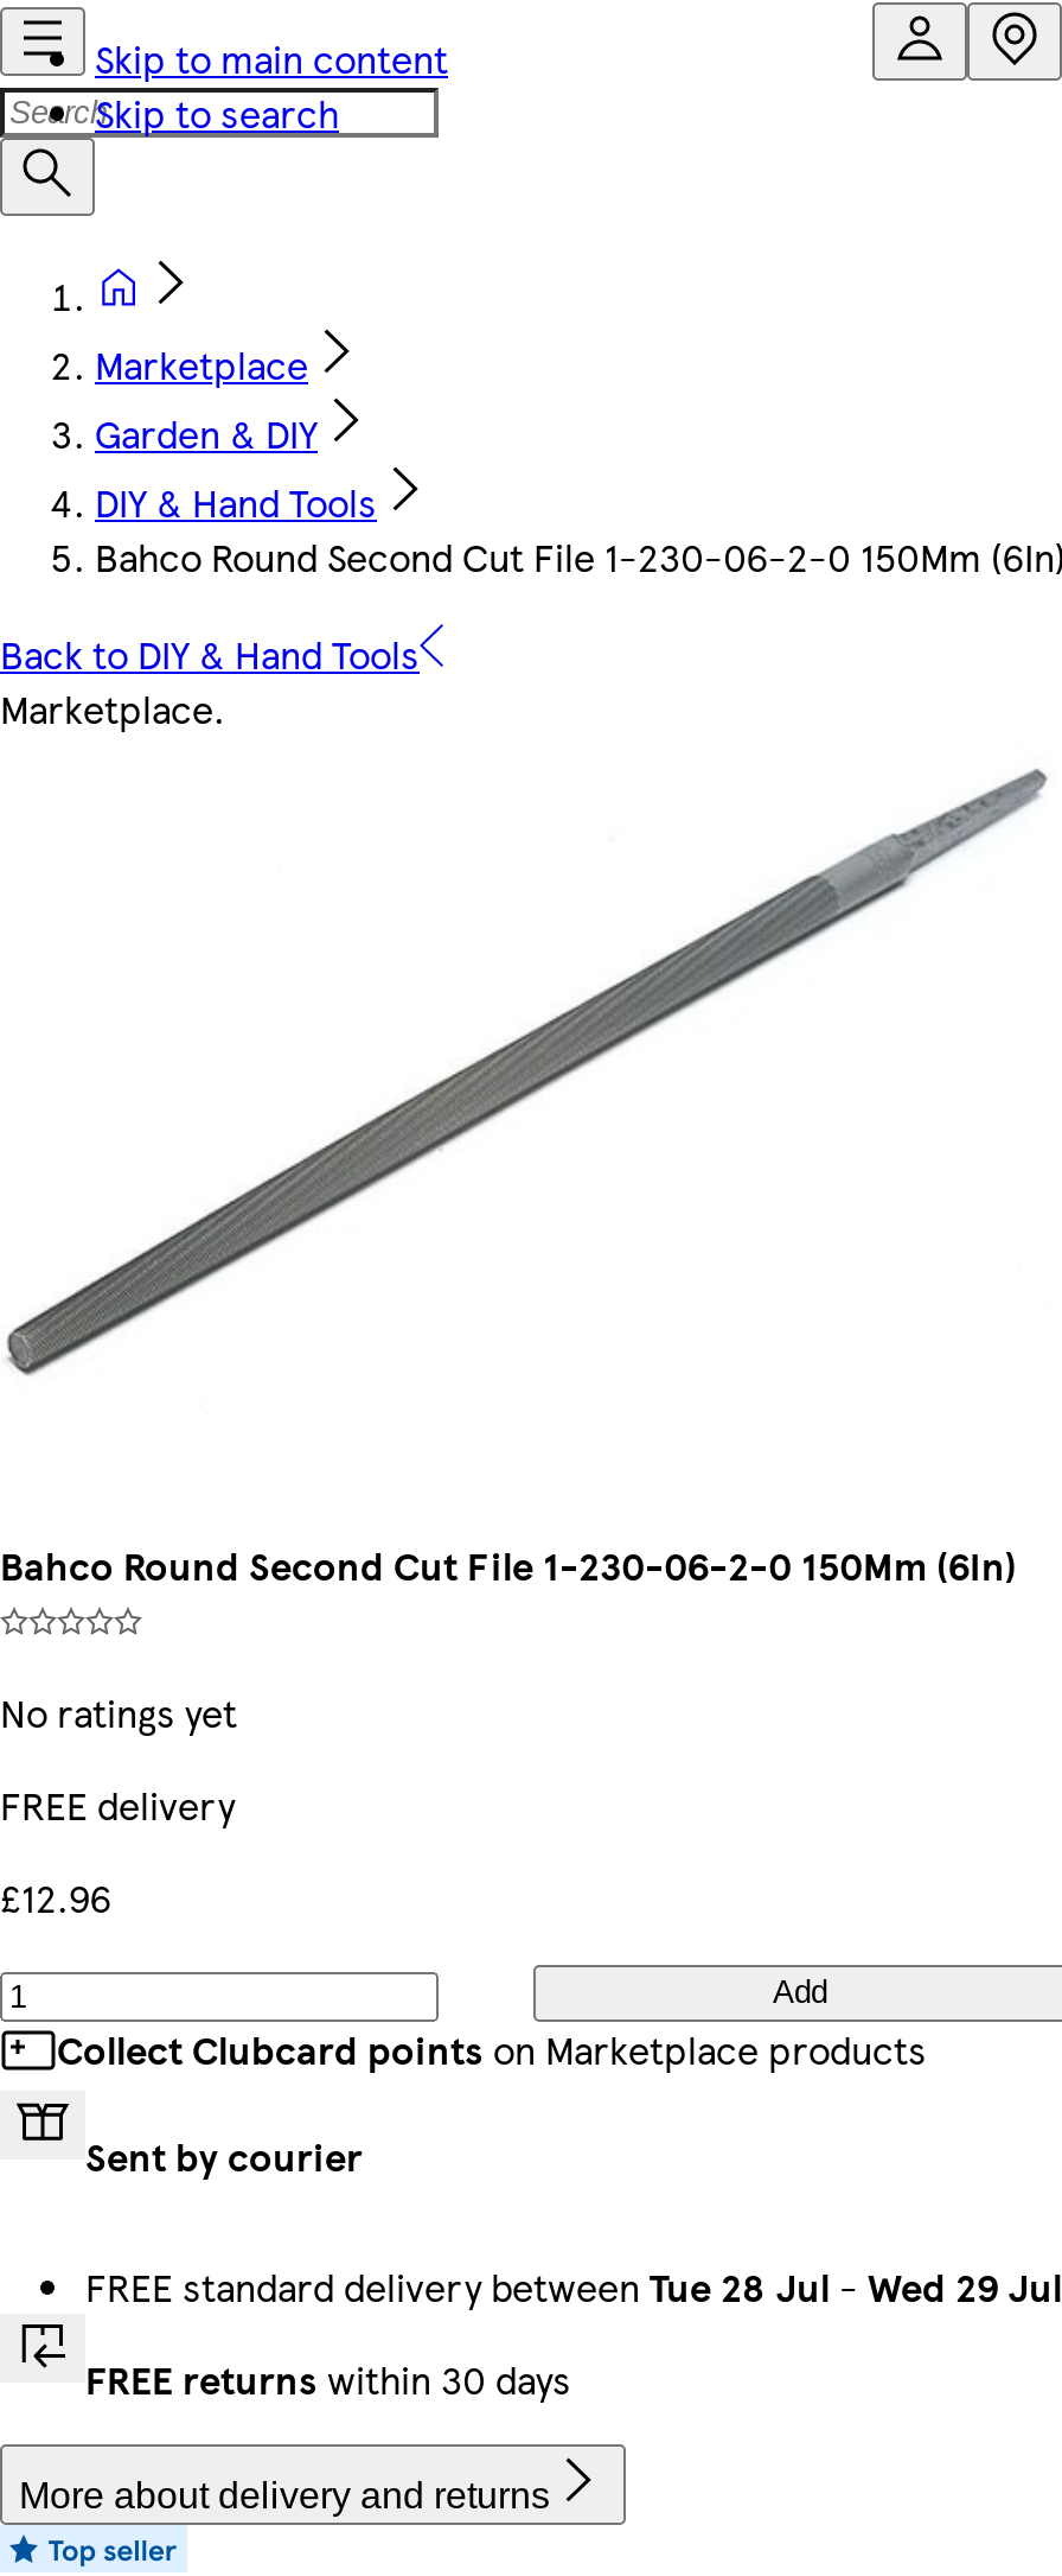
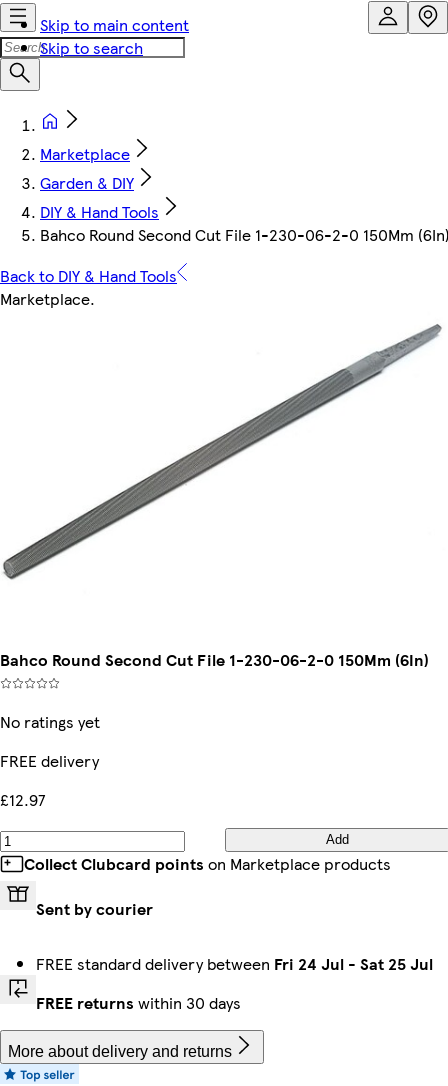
- £12.96
+ £12.97

- FREE standard delivery between Tue 28 Jul - Wed 29 Jul
+ FREE standard delivery between Fri 24 Jul - Sat 25 Jul
